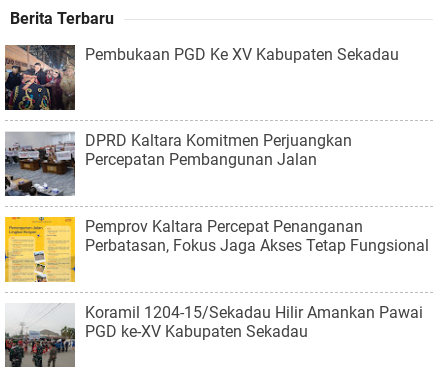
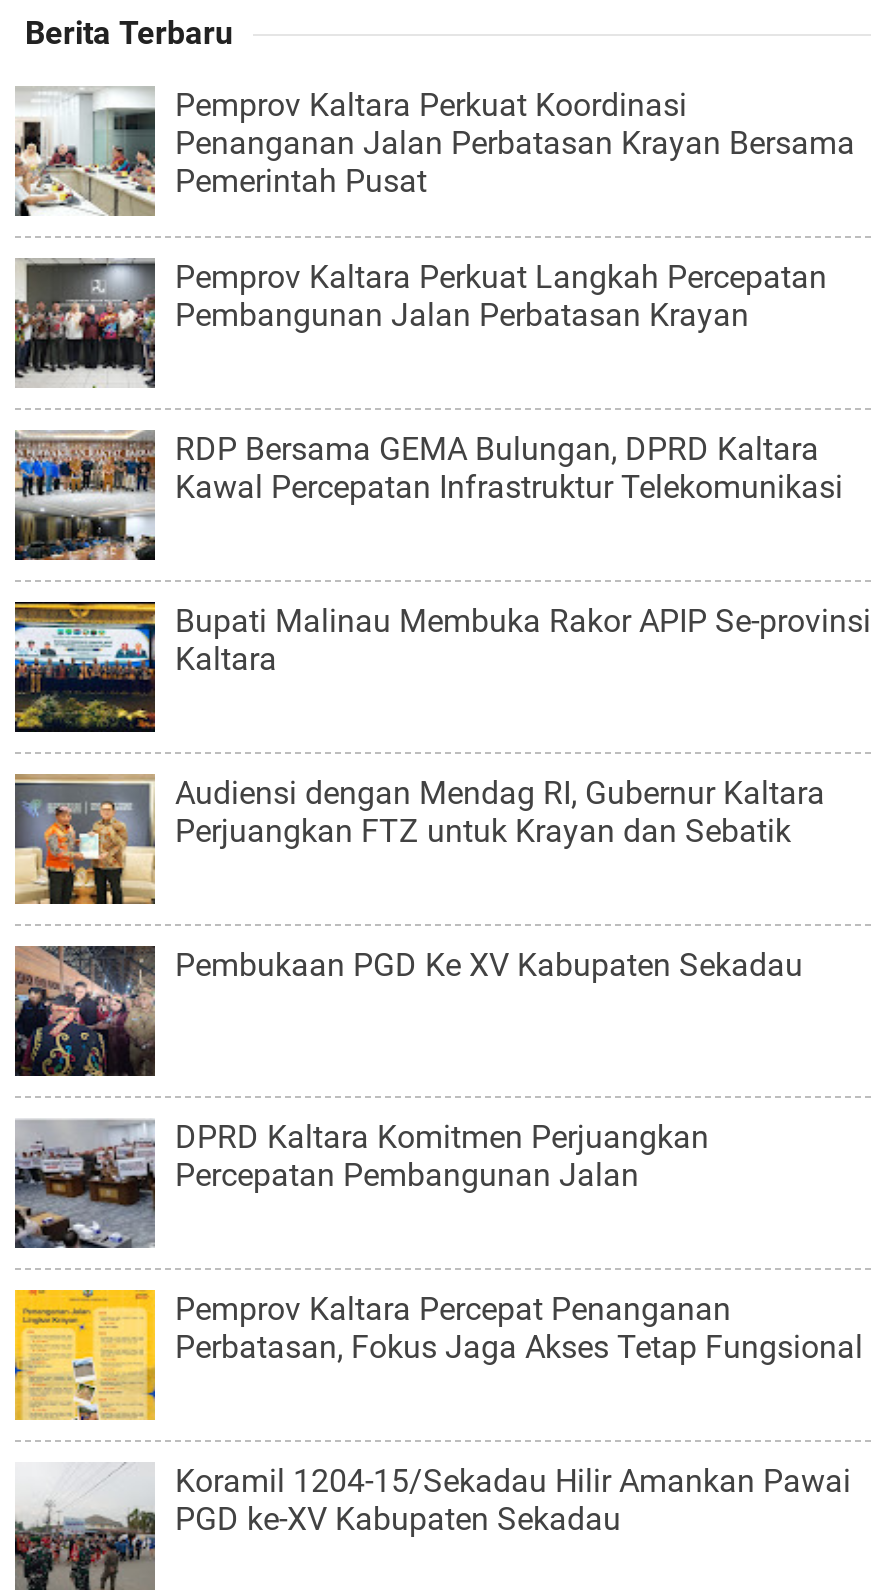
+ [image]
+ Pemprov Kaltara Perkuat Koordinasi
+ Penanganan Jalan Perbatasan Krayan Bersama
+ Pemerintah Pusat
+ Pemprov Kaltara Perkuat Langkah Percepatan
+ Pembangunan Jalan Perbatasan Krayan

+ [image]
+ Bupati Malinau Membuka Rakor APIP Se-provinsi
+ Kaltara

+ [image]
+ Audiensi dengan Mendag RI, Gubernur Kaltara
+ Perjuangkan FTZ untuk Krayan dan Sebatik

+ [image]
+ RDP Bersama GEMA Bulungan, DPRD Kaltara
+ Kawal Percepatan Infrastruktur Telekomunikasi

+ [image]
